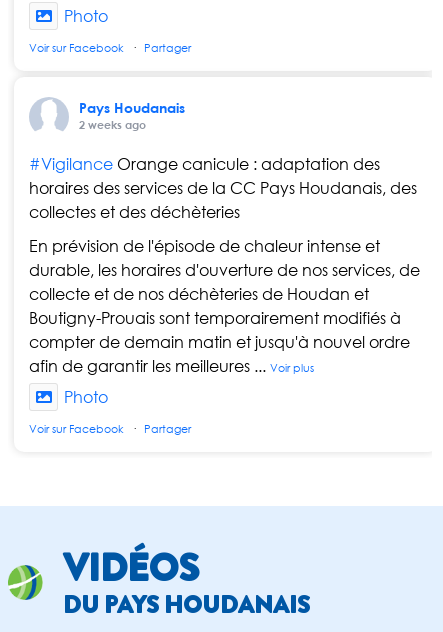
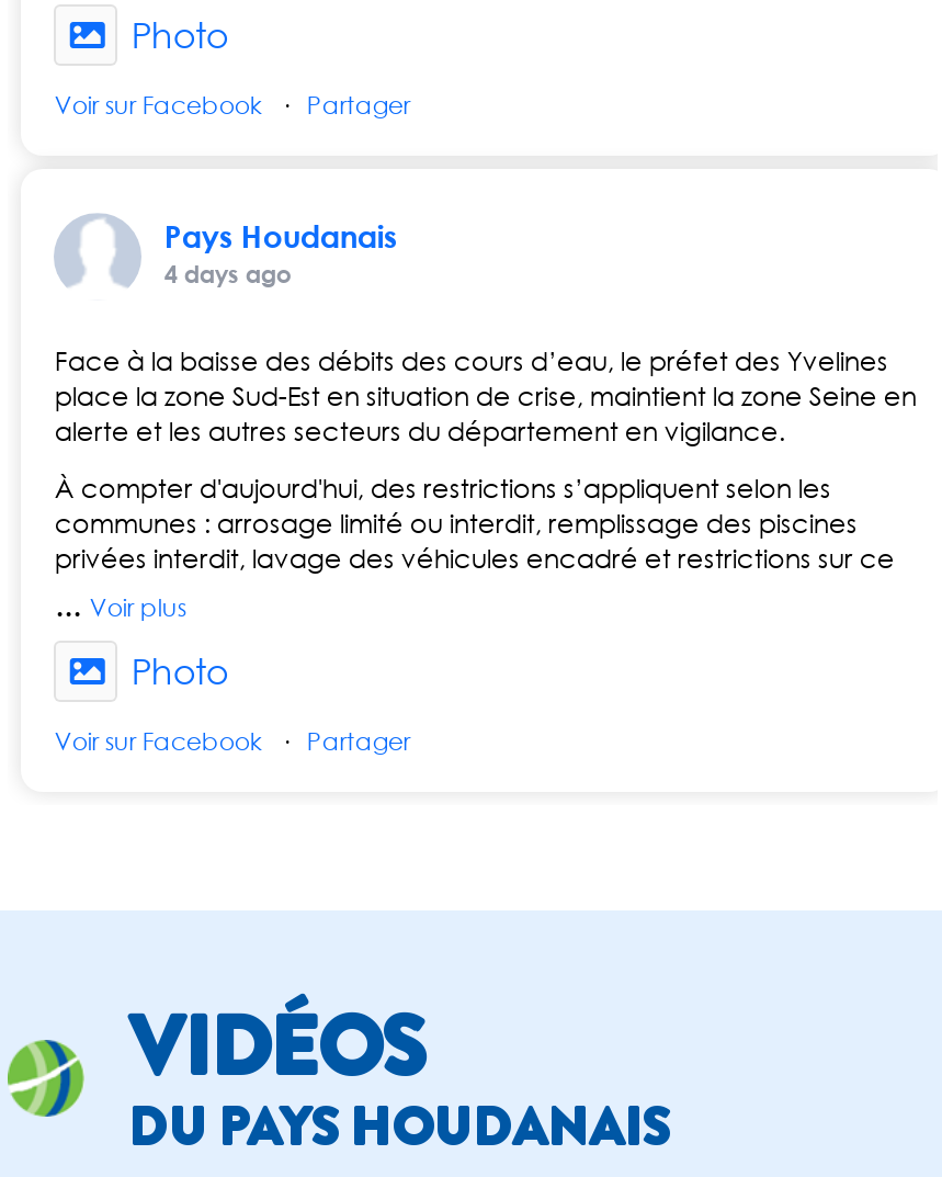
- 2 weeks ago
+ 4 days ago

- #Vigilance Orange canicule : adaptation des
- horaires des services de la CC Pays Houdanais, des
- collectes et des déchèteries
+ Face à la baisse des débits des cours d’eau, le préfet des Yvelines
+ place la zone Sud-Est en situation de crise, maintient la zone Seine en
+ alerte et les autres secteurs du département en vigilance.

- En prévision de l'épisode de chaleur intense et
- durable, les horaires d'ouverture de nos services, de
- collecte et de nos déchèteries de Houdan et
- Boutigny-Prouais sont temporairement modifiés à
- compter de demain matin et jusqu'à nouvel ordre
- afin de garantir les meilleures... Voir plus
+ À compter d'aujourd'hui, des restrictions s’appliquent selon les
+ communes : arrosage limité ou interdit, remplissage des piscines
+ privées interdit, lavage des véhicules encadré et restrictions sur ce
+ ... Voir plus
